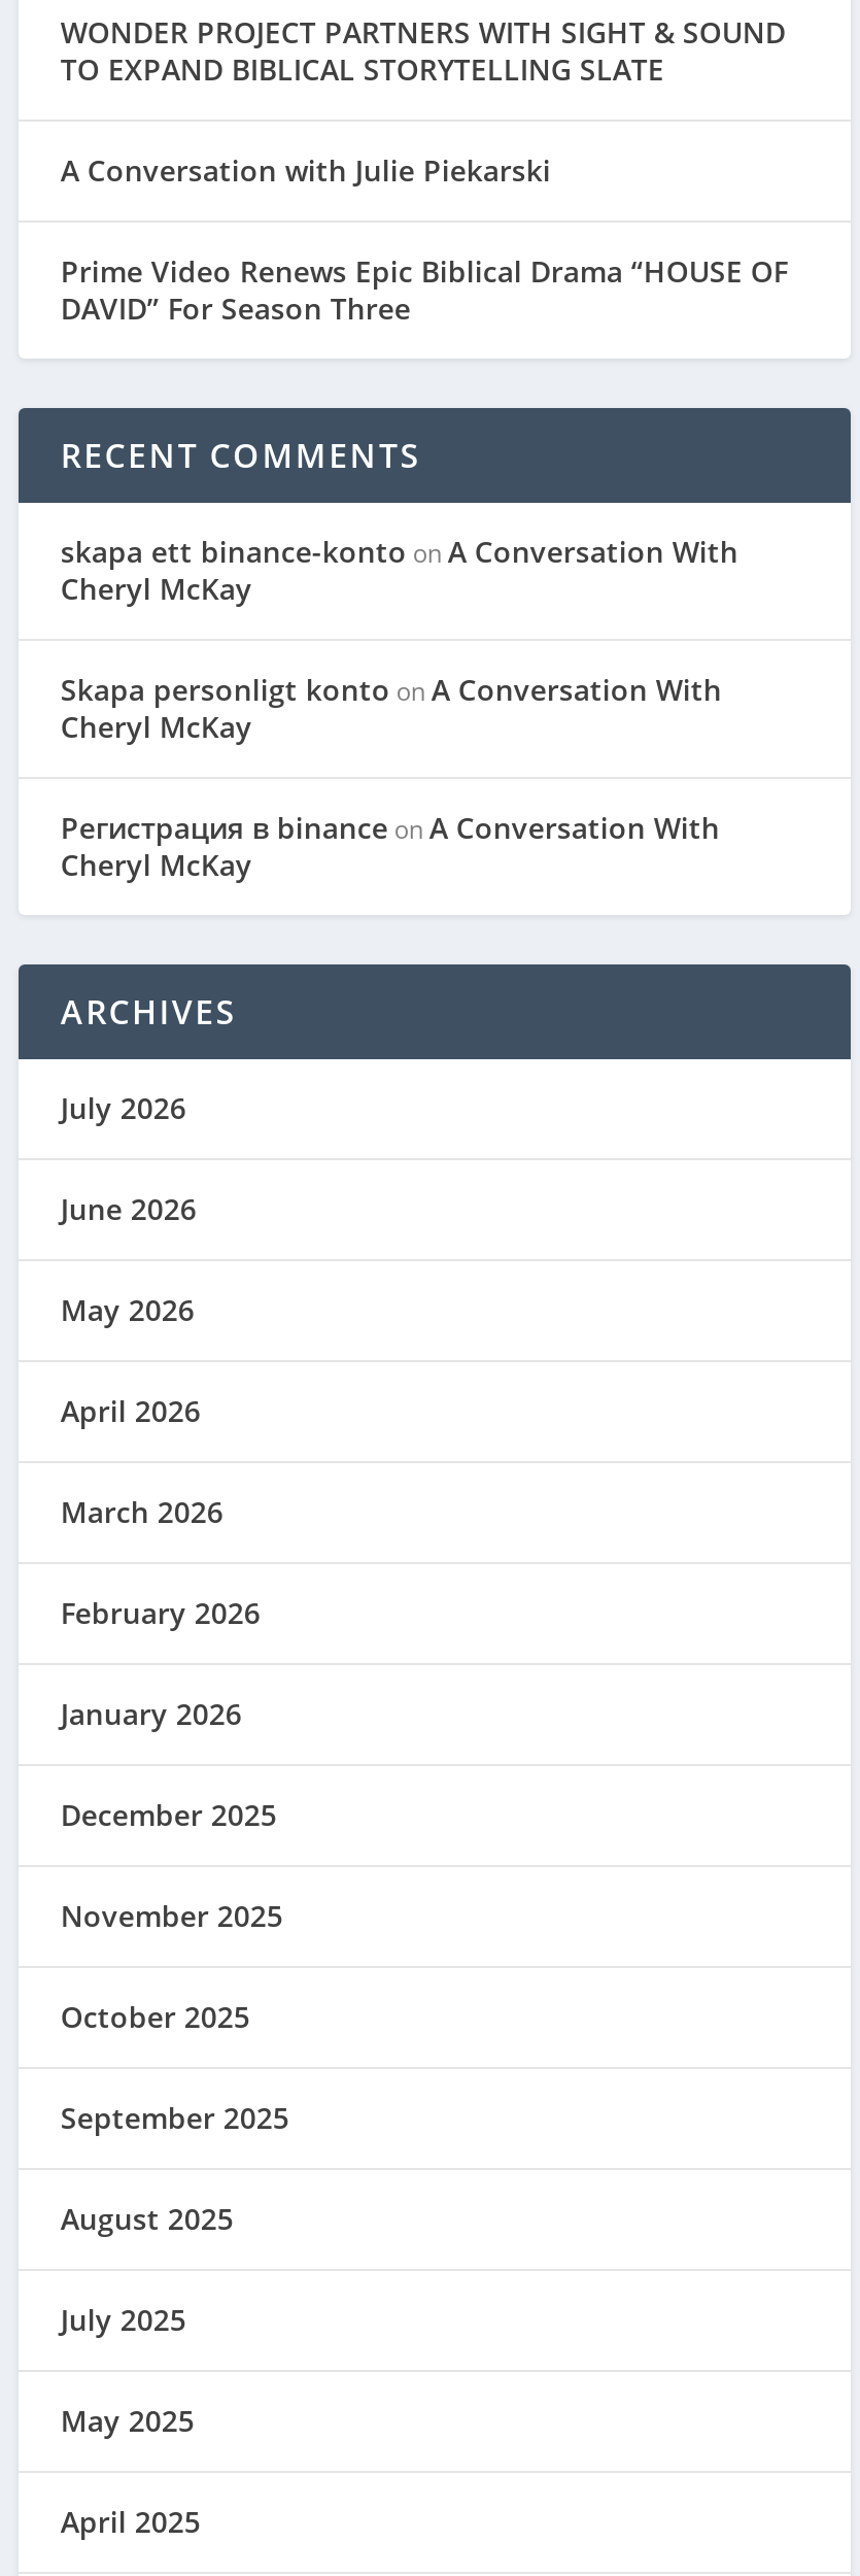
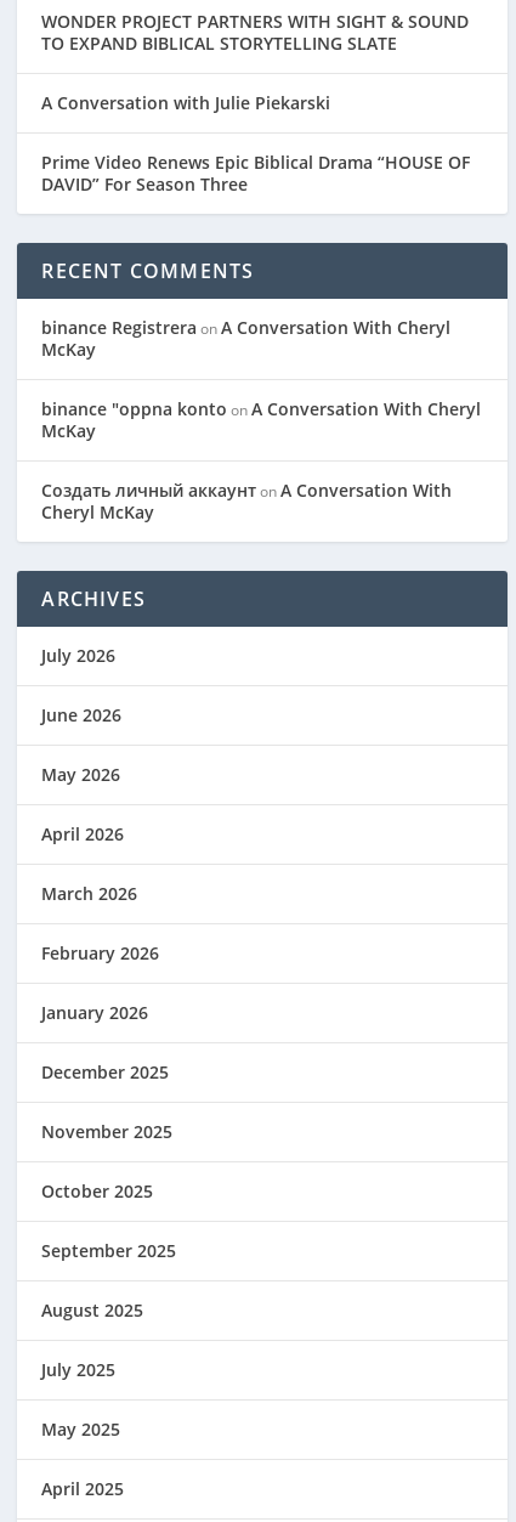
- skapa ett binance-konto on A Conversation With
- Cheryl McKay
+ binance Registrera on A Conversation With Cheryl
+ McKay

- Skapa personligt konto on A Conversation With
- Cheryl McKay
+ binance "oppna konto on A Conversation With Cheryl
+ McKay

- Регистрация в binance on A Conversation With
+ Создать личный аккаунт on A Conversation With
